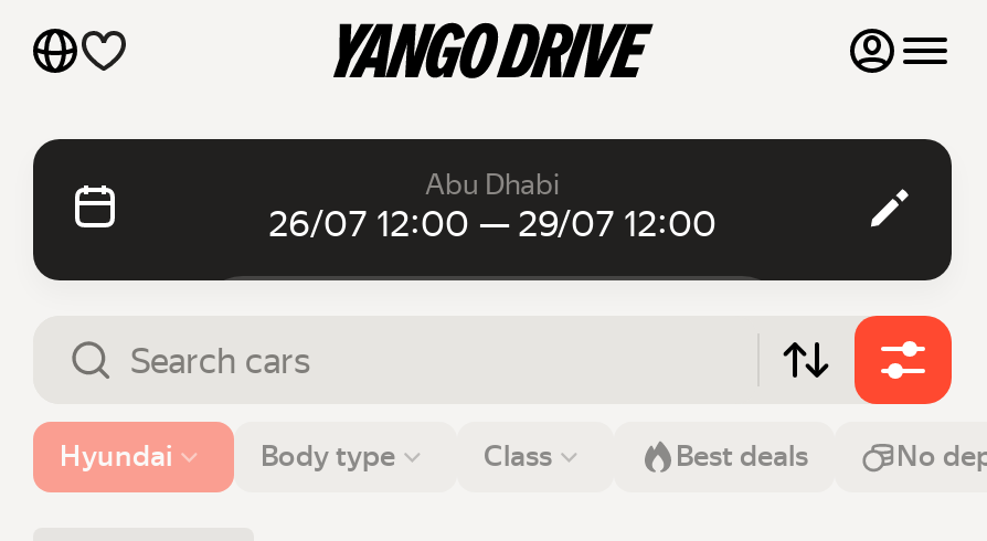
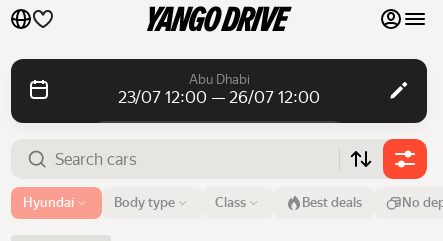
- 26/07 12:00 — 29/07 12:00
+ 23/07 12:00 — 26/07 12:00
